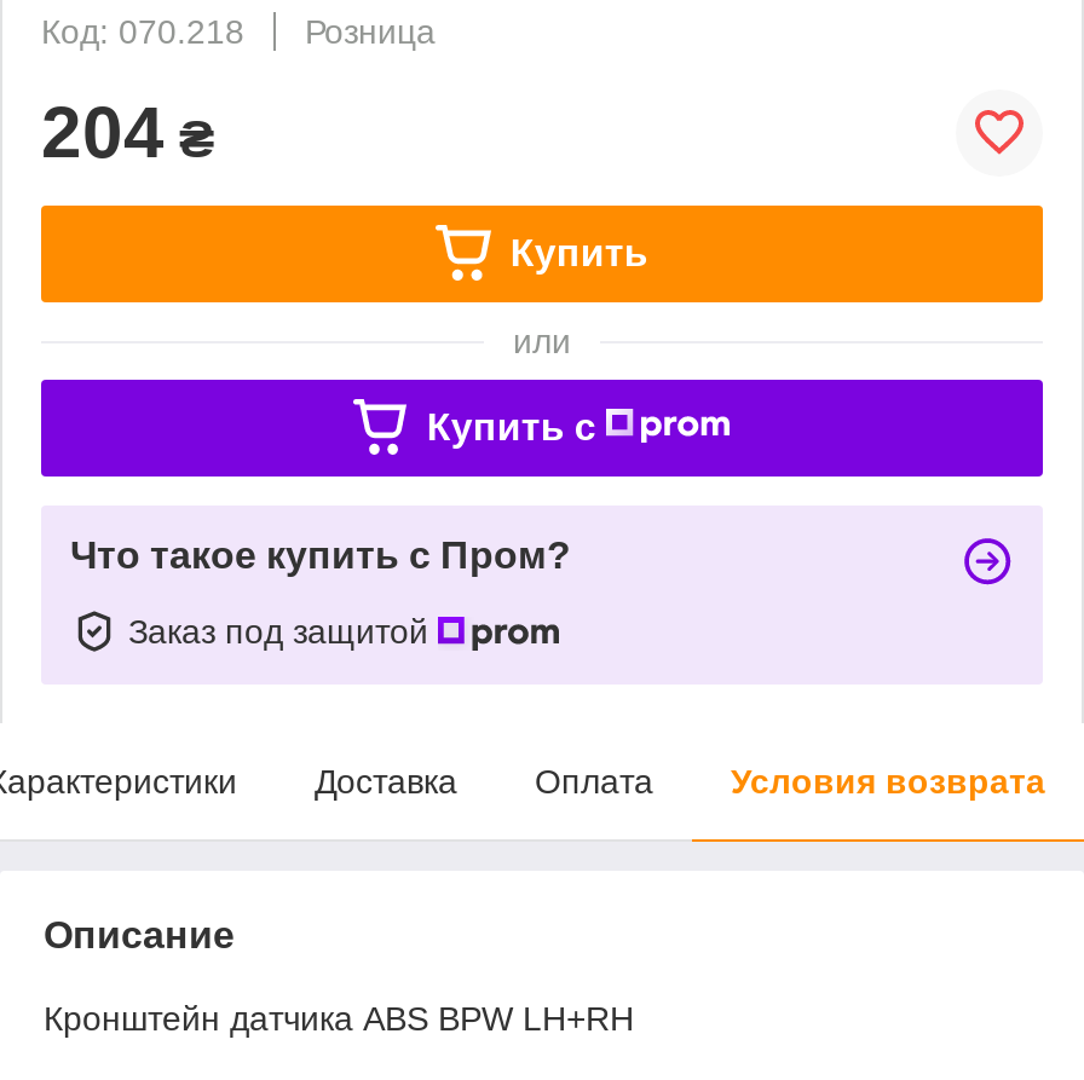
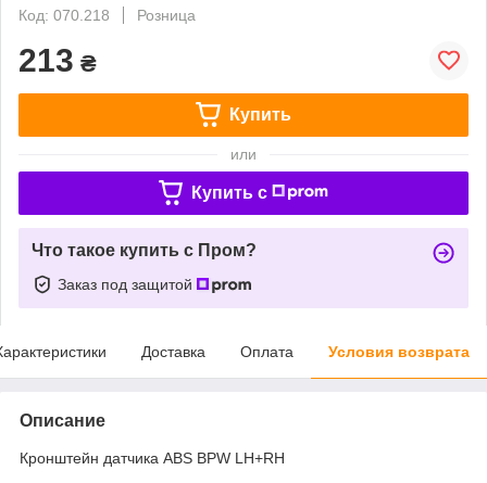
- 204 ₴
+ 213 ₴
